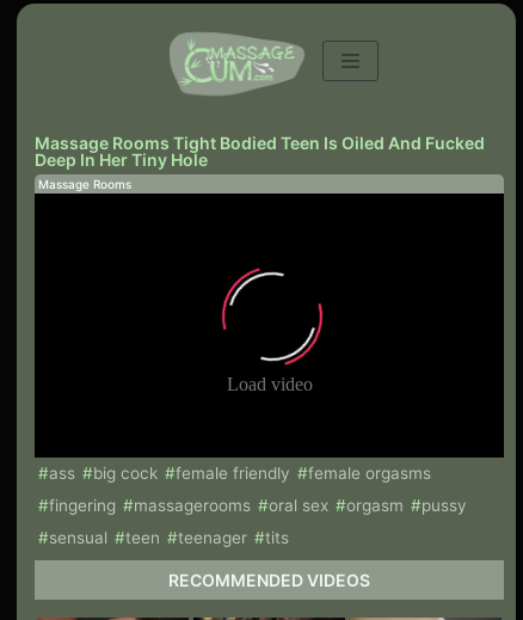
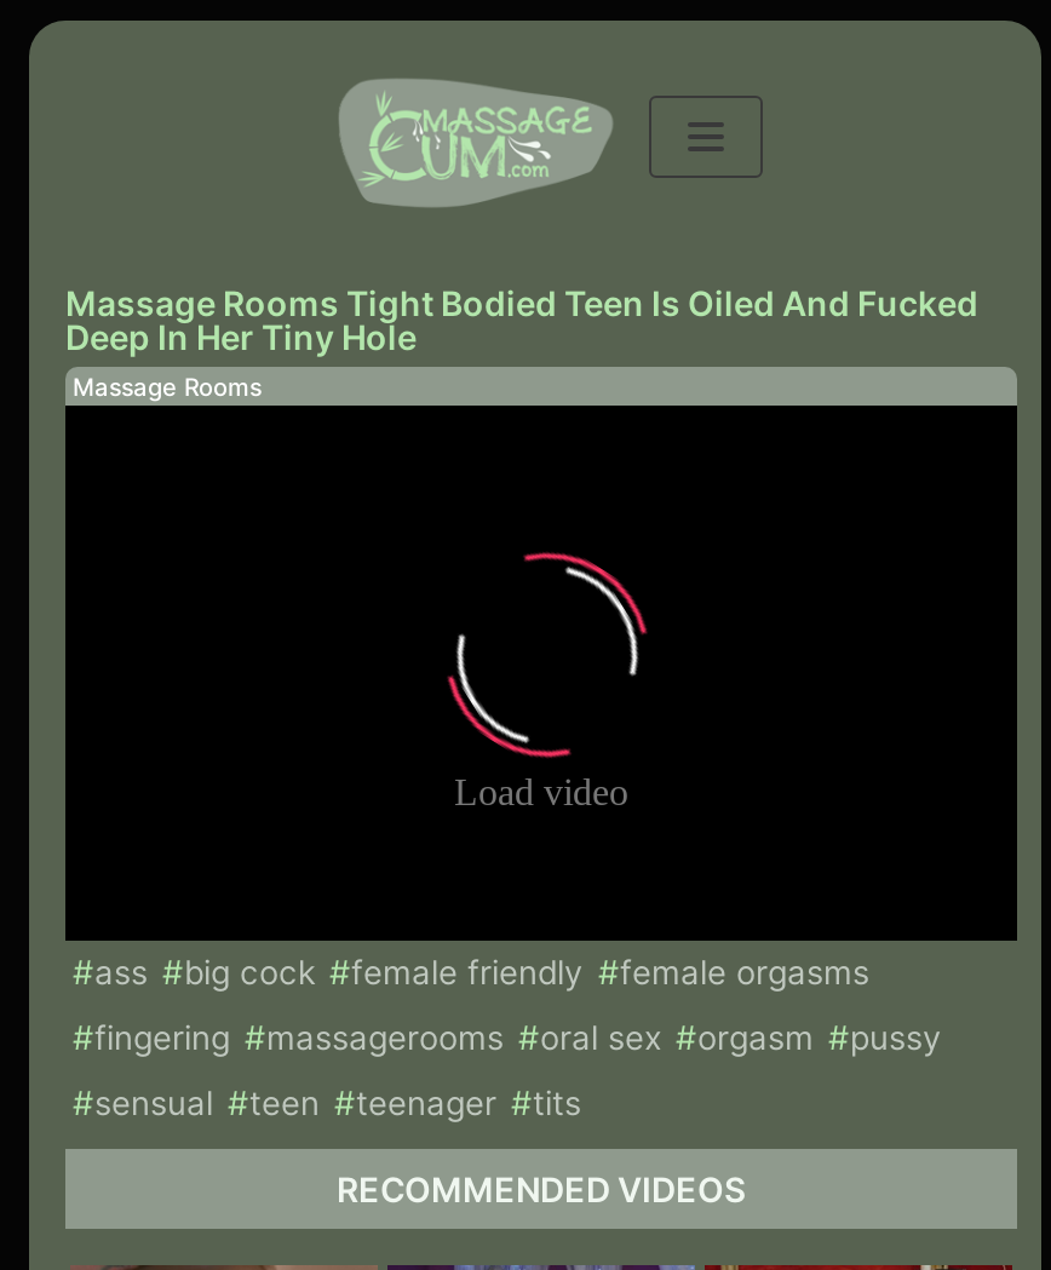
- [image]
+ [image]
